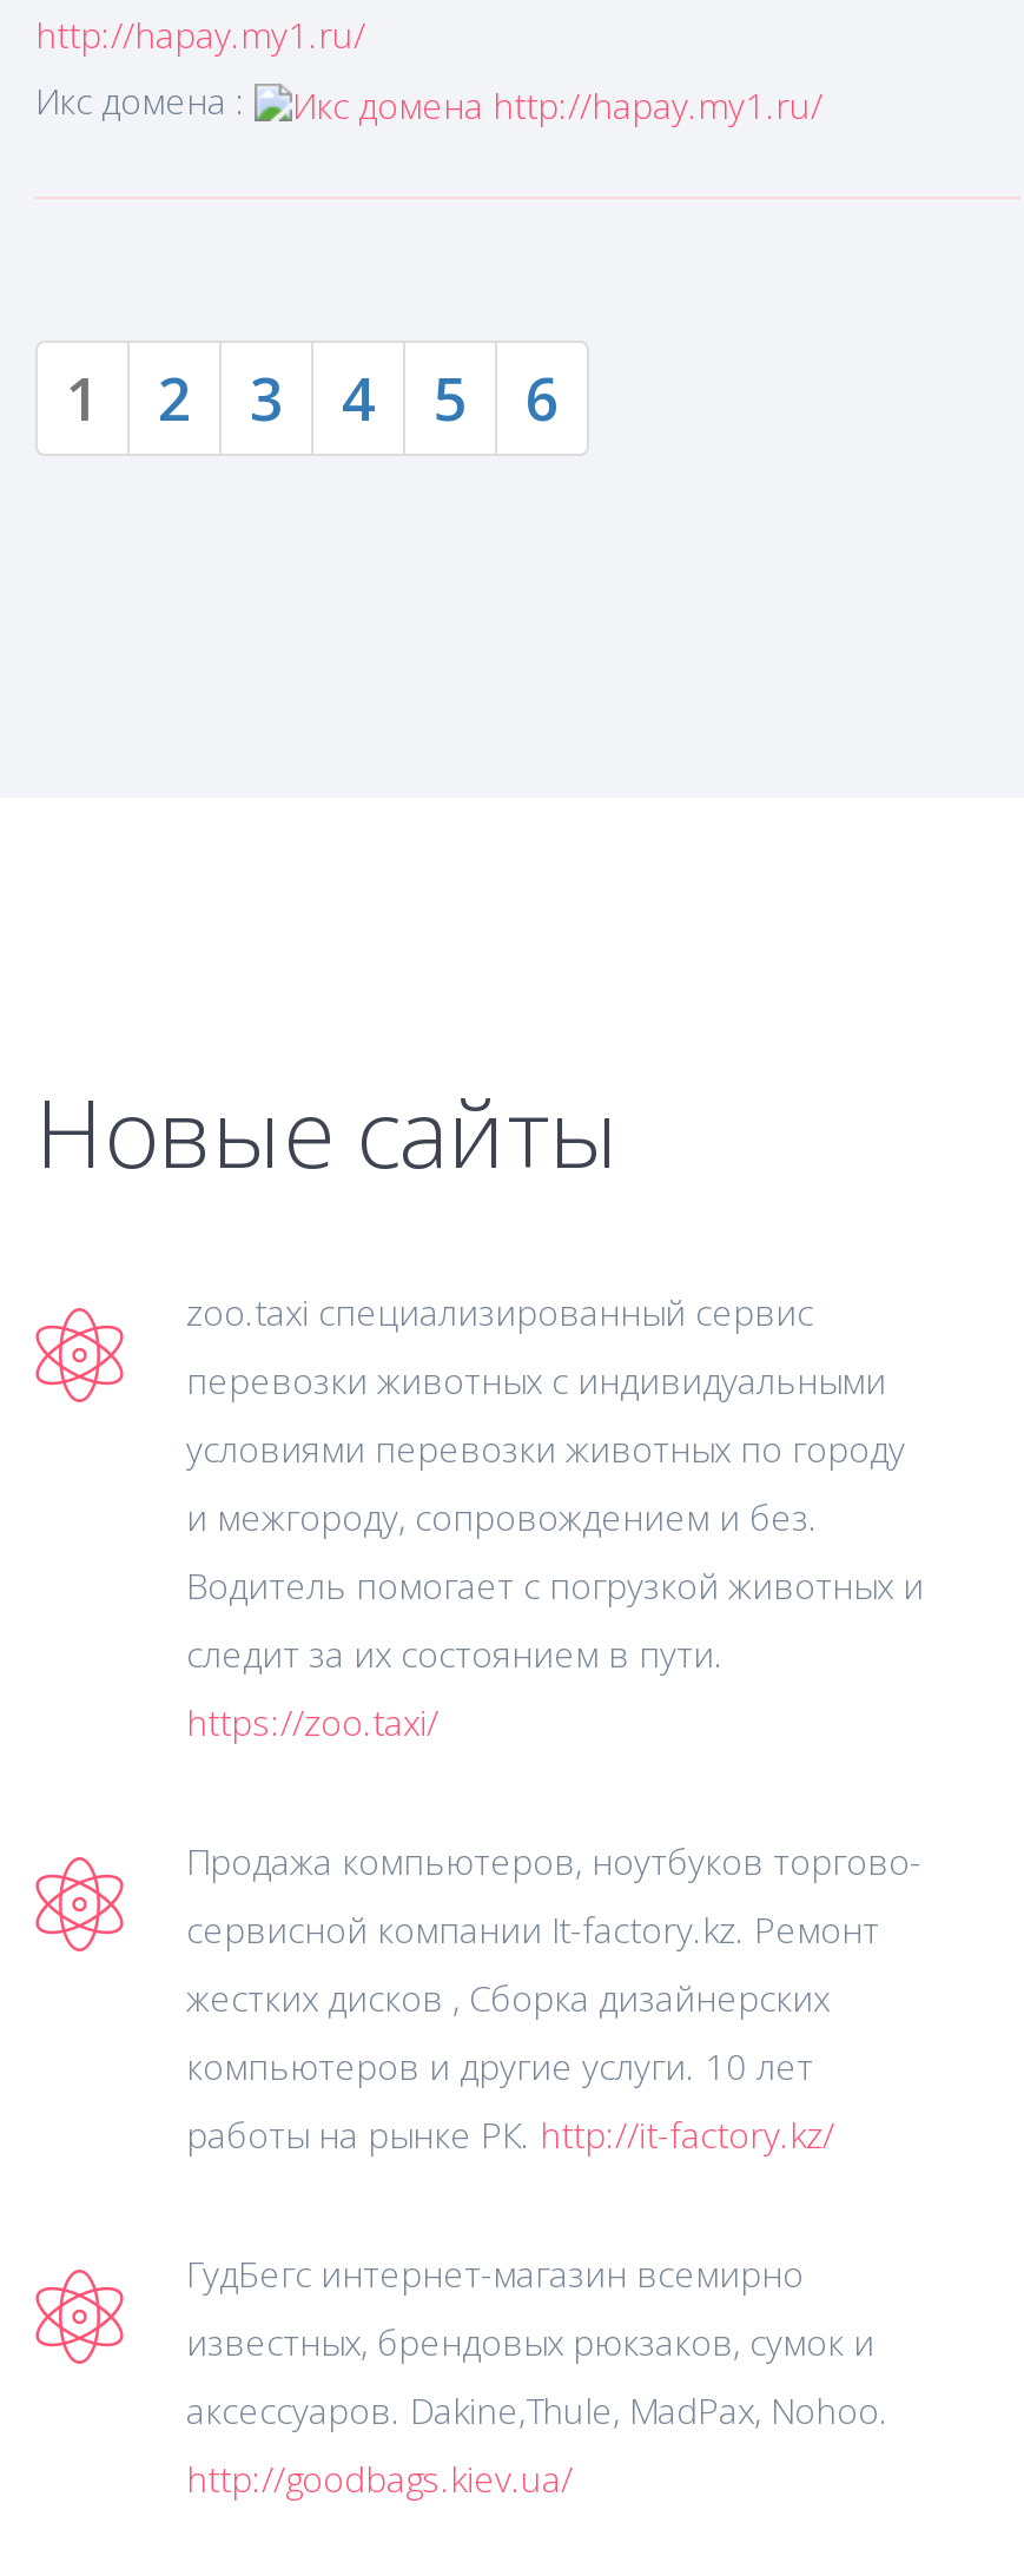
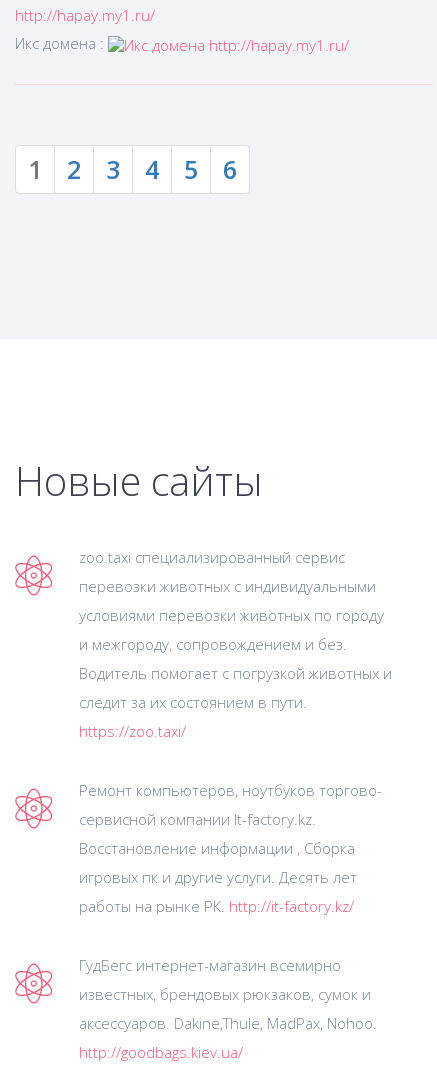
- Продажа компьютеров, ноутбуков торгово-
- сервисной компании It-factory.kz. Ремонт
- жестких дисков , Сборка дизайнерских
- компьютеров и другие услуги. 10 лет
+ Ремонт компьютеров, ноутбуков торгово-
+ сервисной компании It-factory.kz.
+ Восстановление информации , Сборка
+ игровых пк и другие услуги. Десять лет
